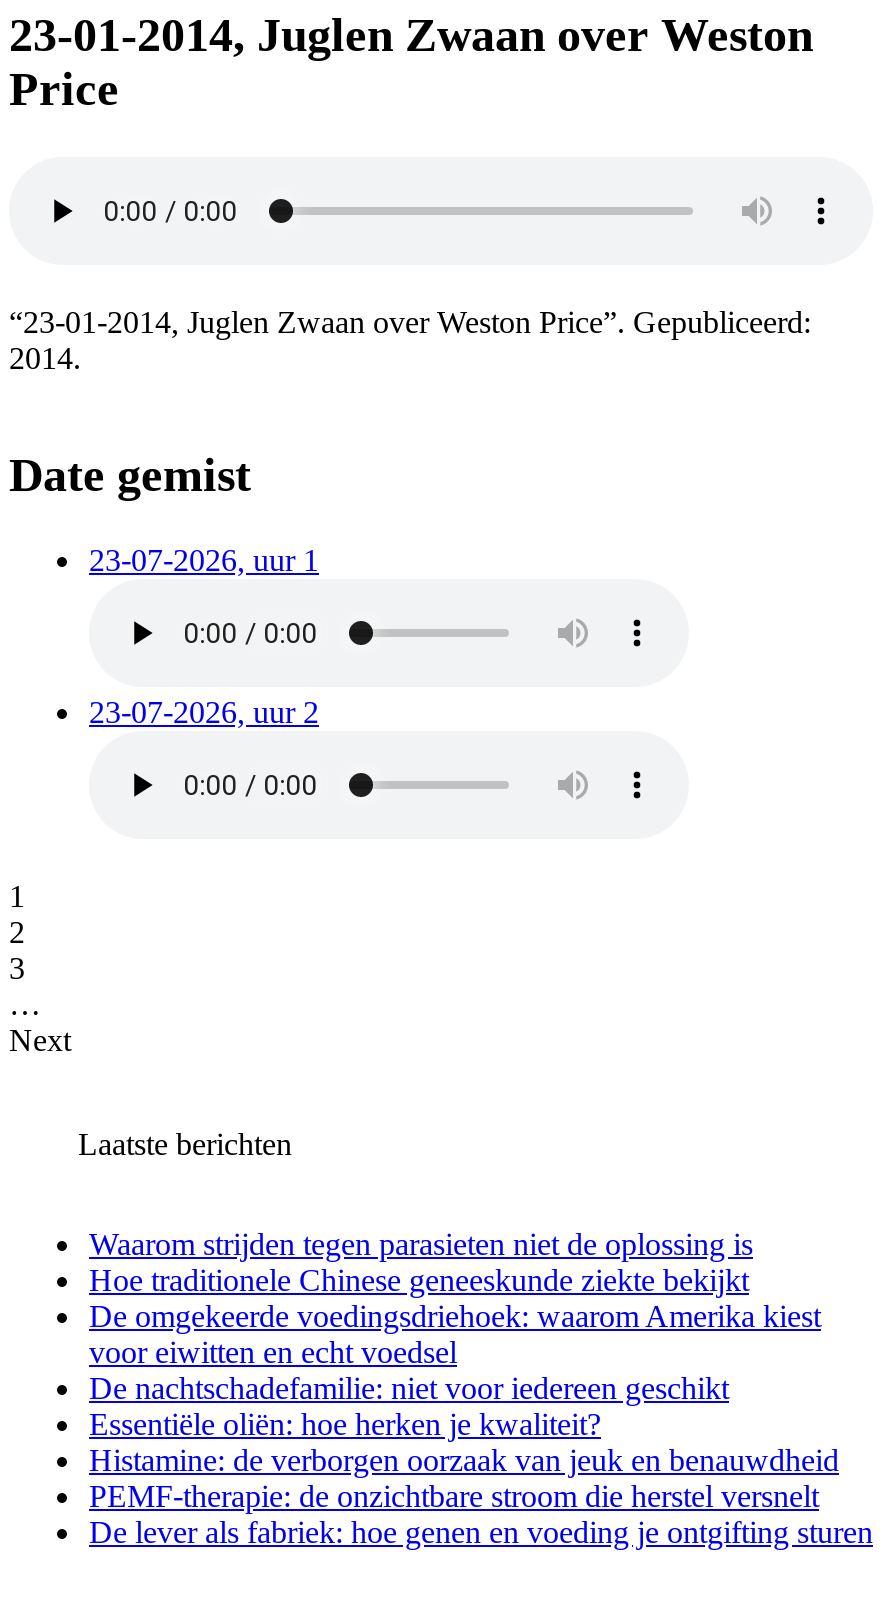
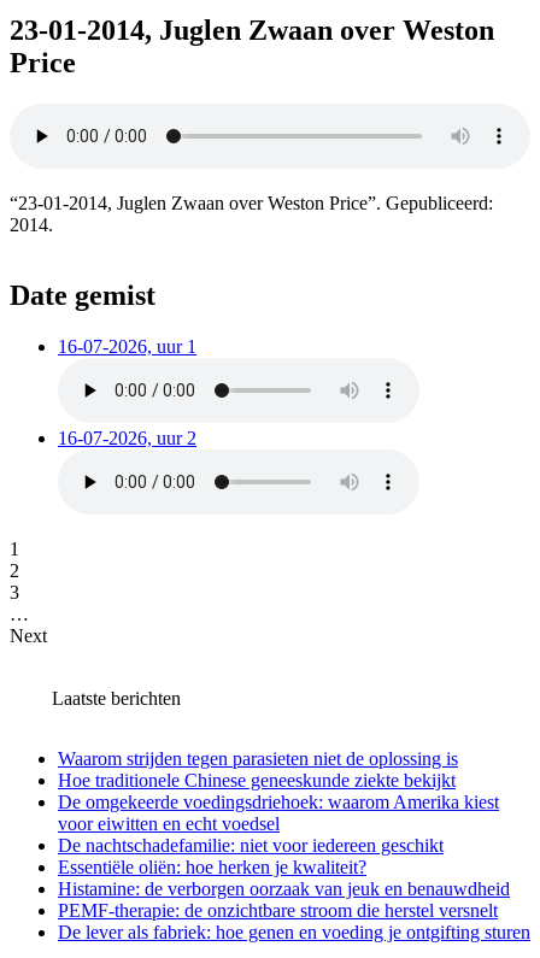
- 23-07-2026, uur 1
+ 16-07-2026, uur 1

- 23-07-2026, uur 2
+ 16-07-2026, uur 2
